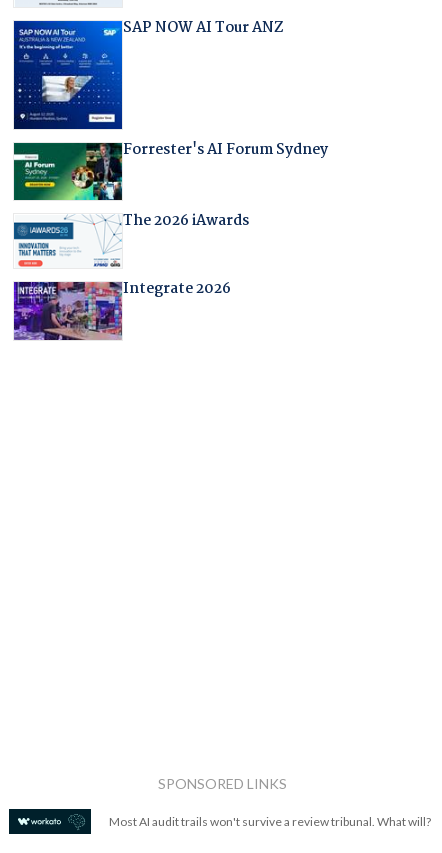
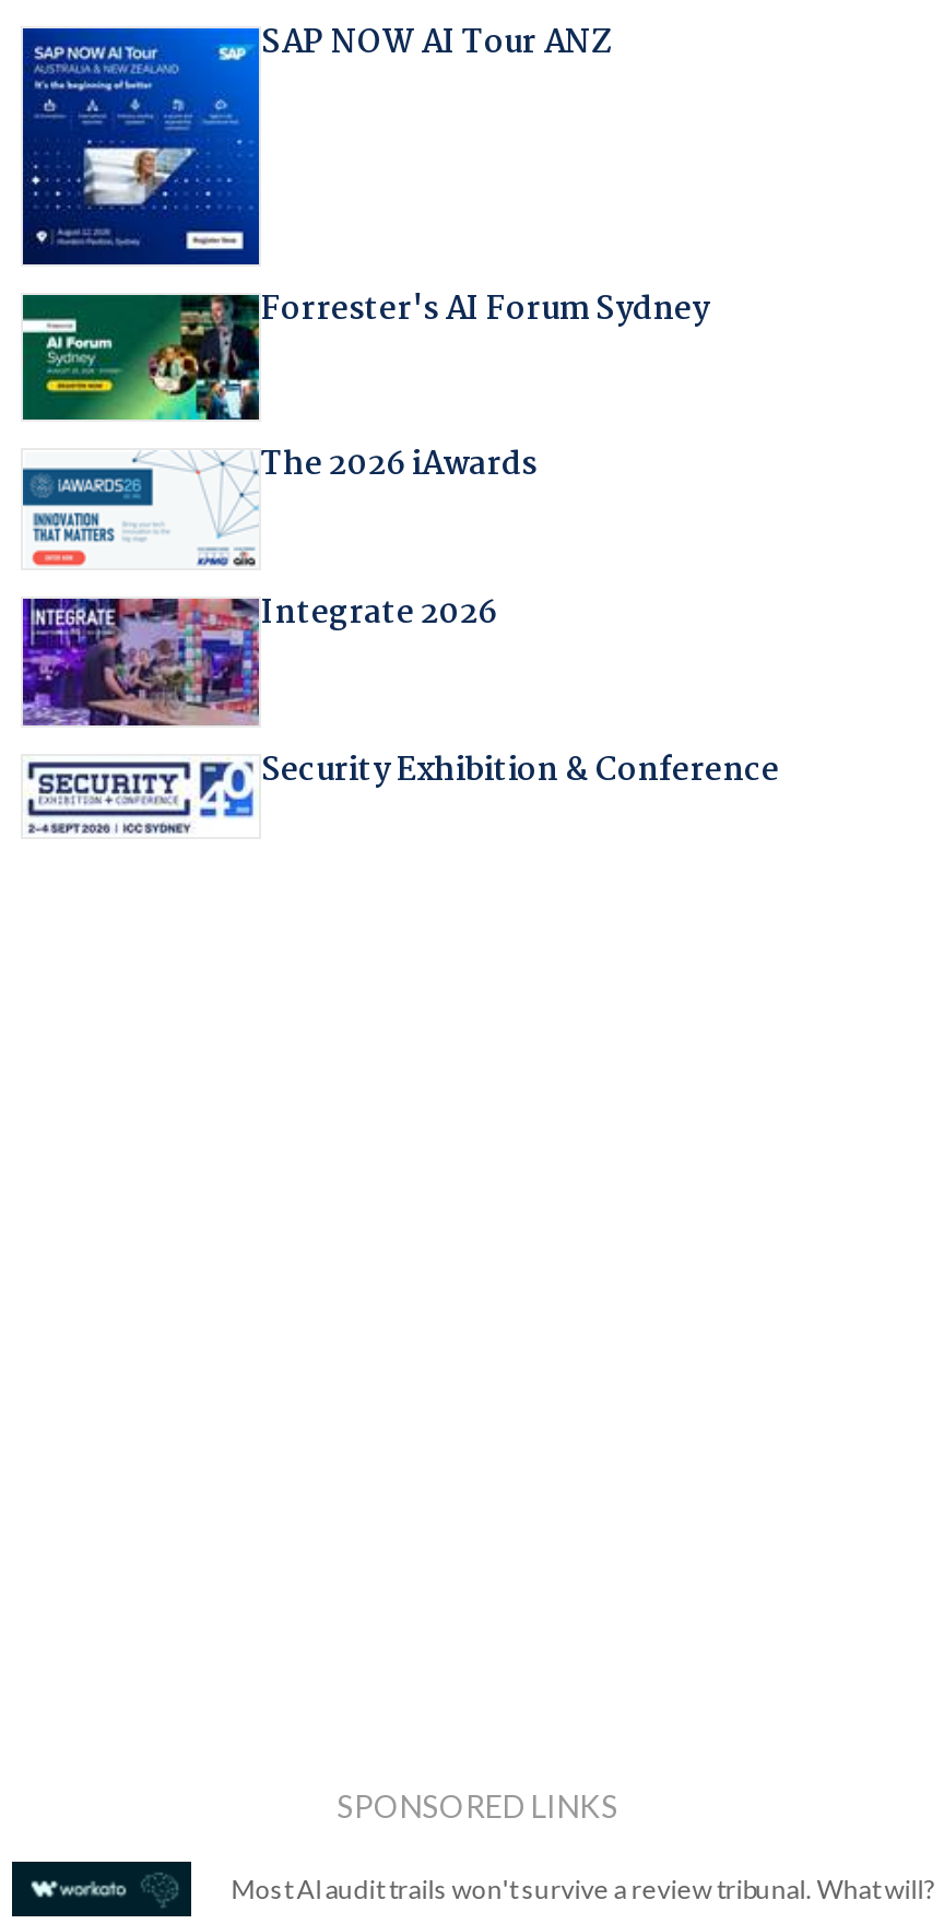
+ [image]
+ Security Exhibition & Conference
